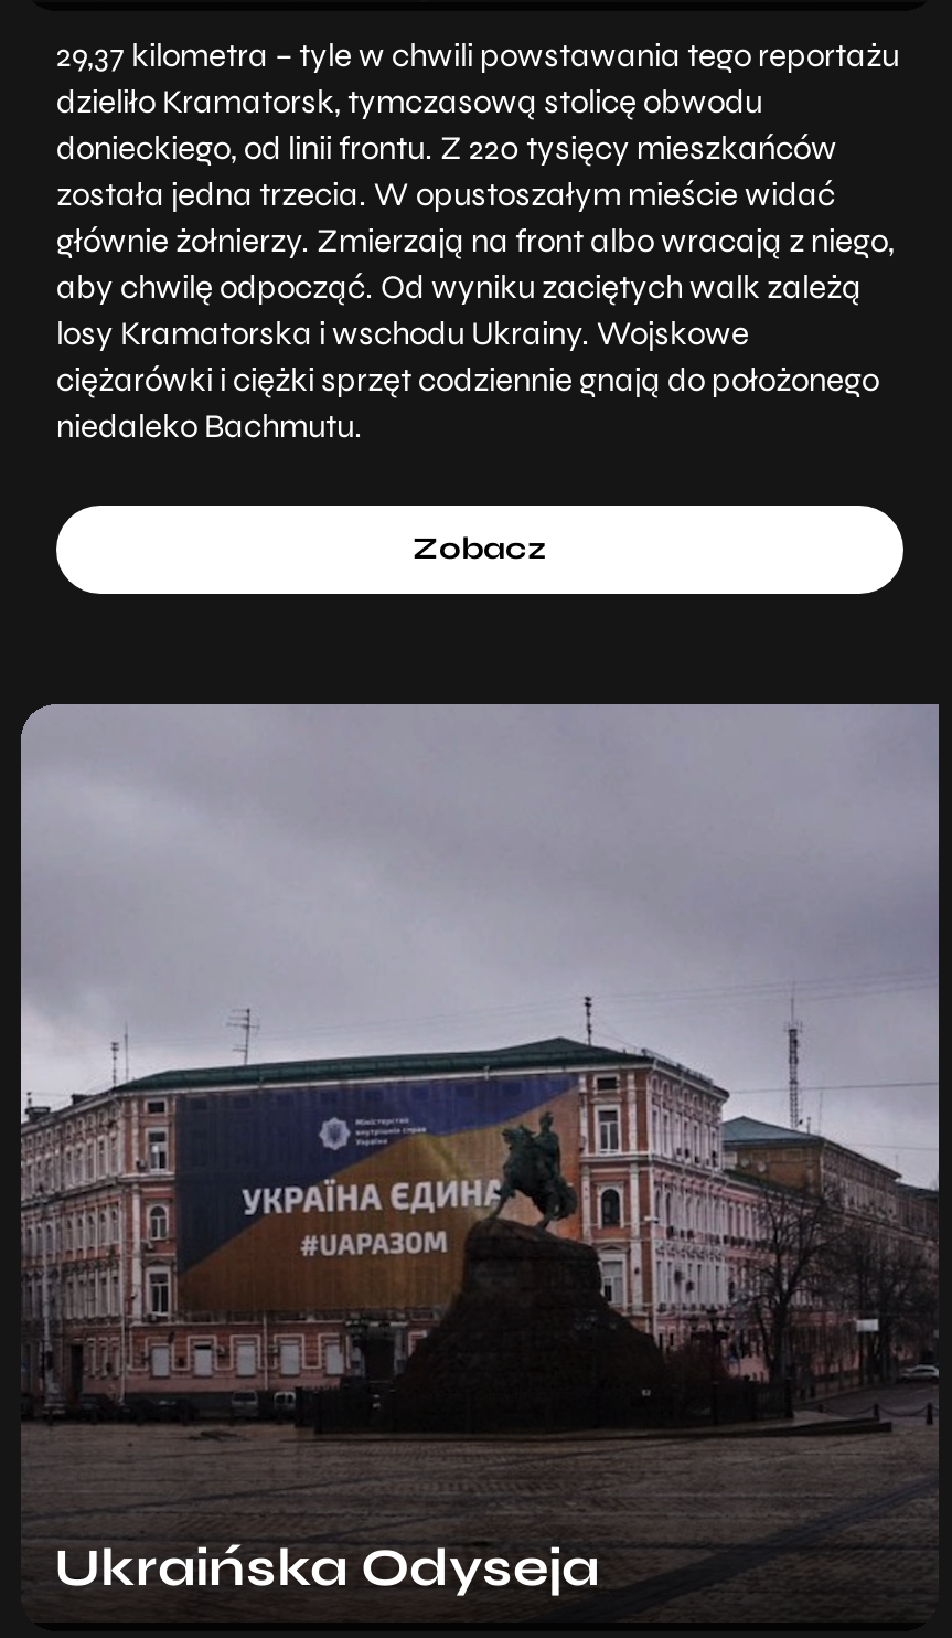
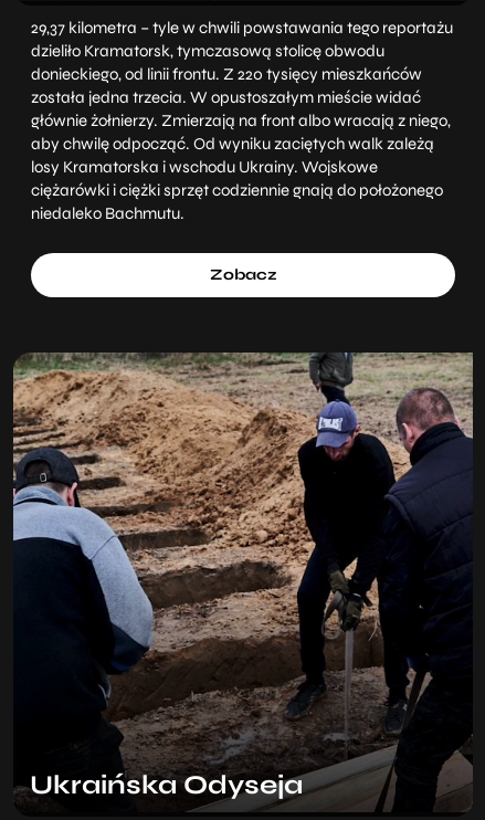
- [image]
+ [image]
